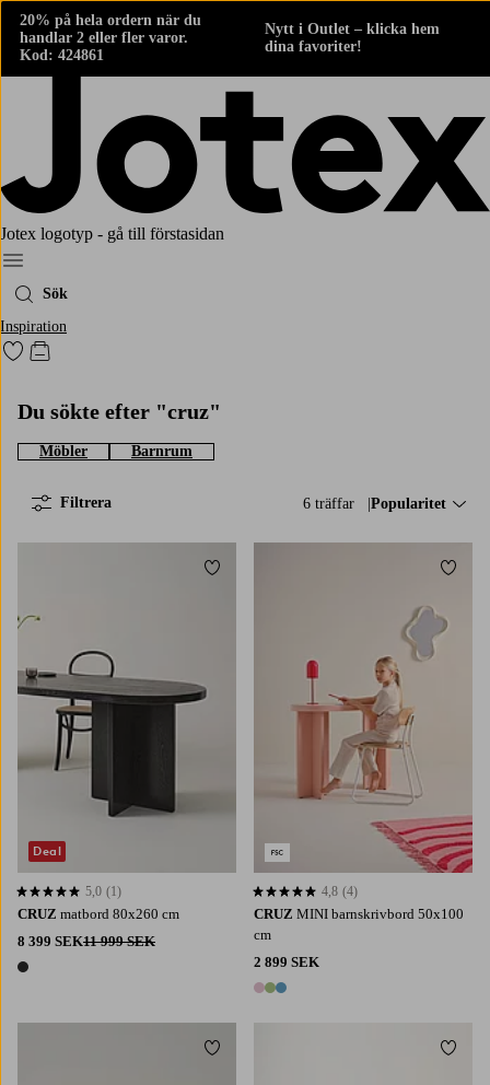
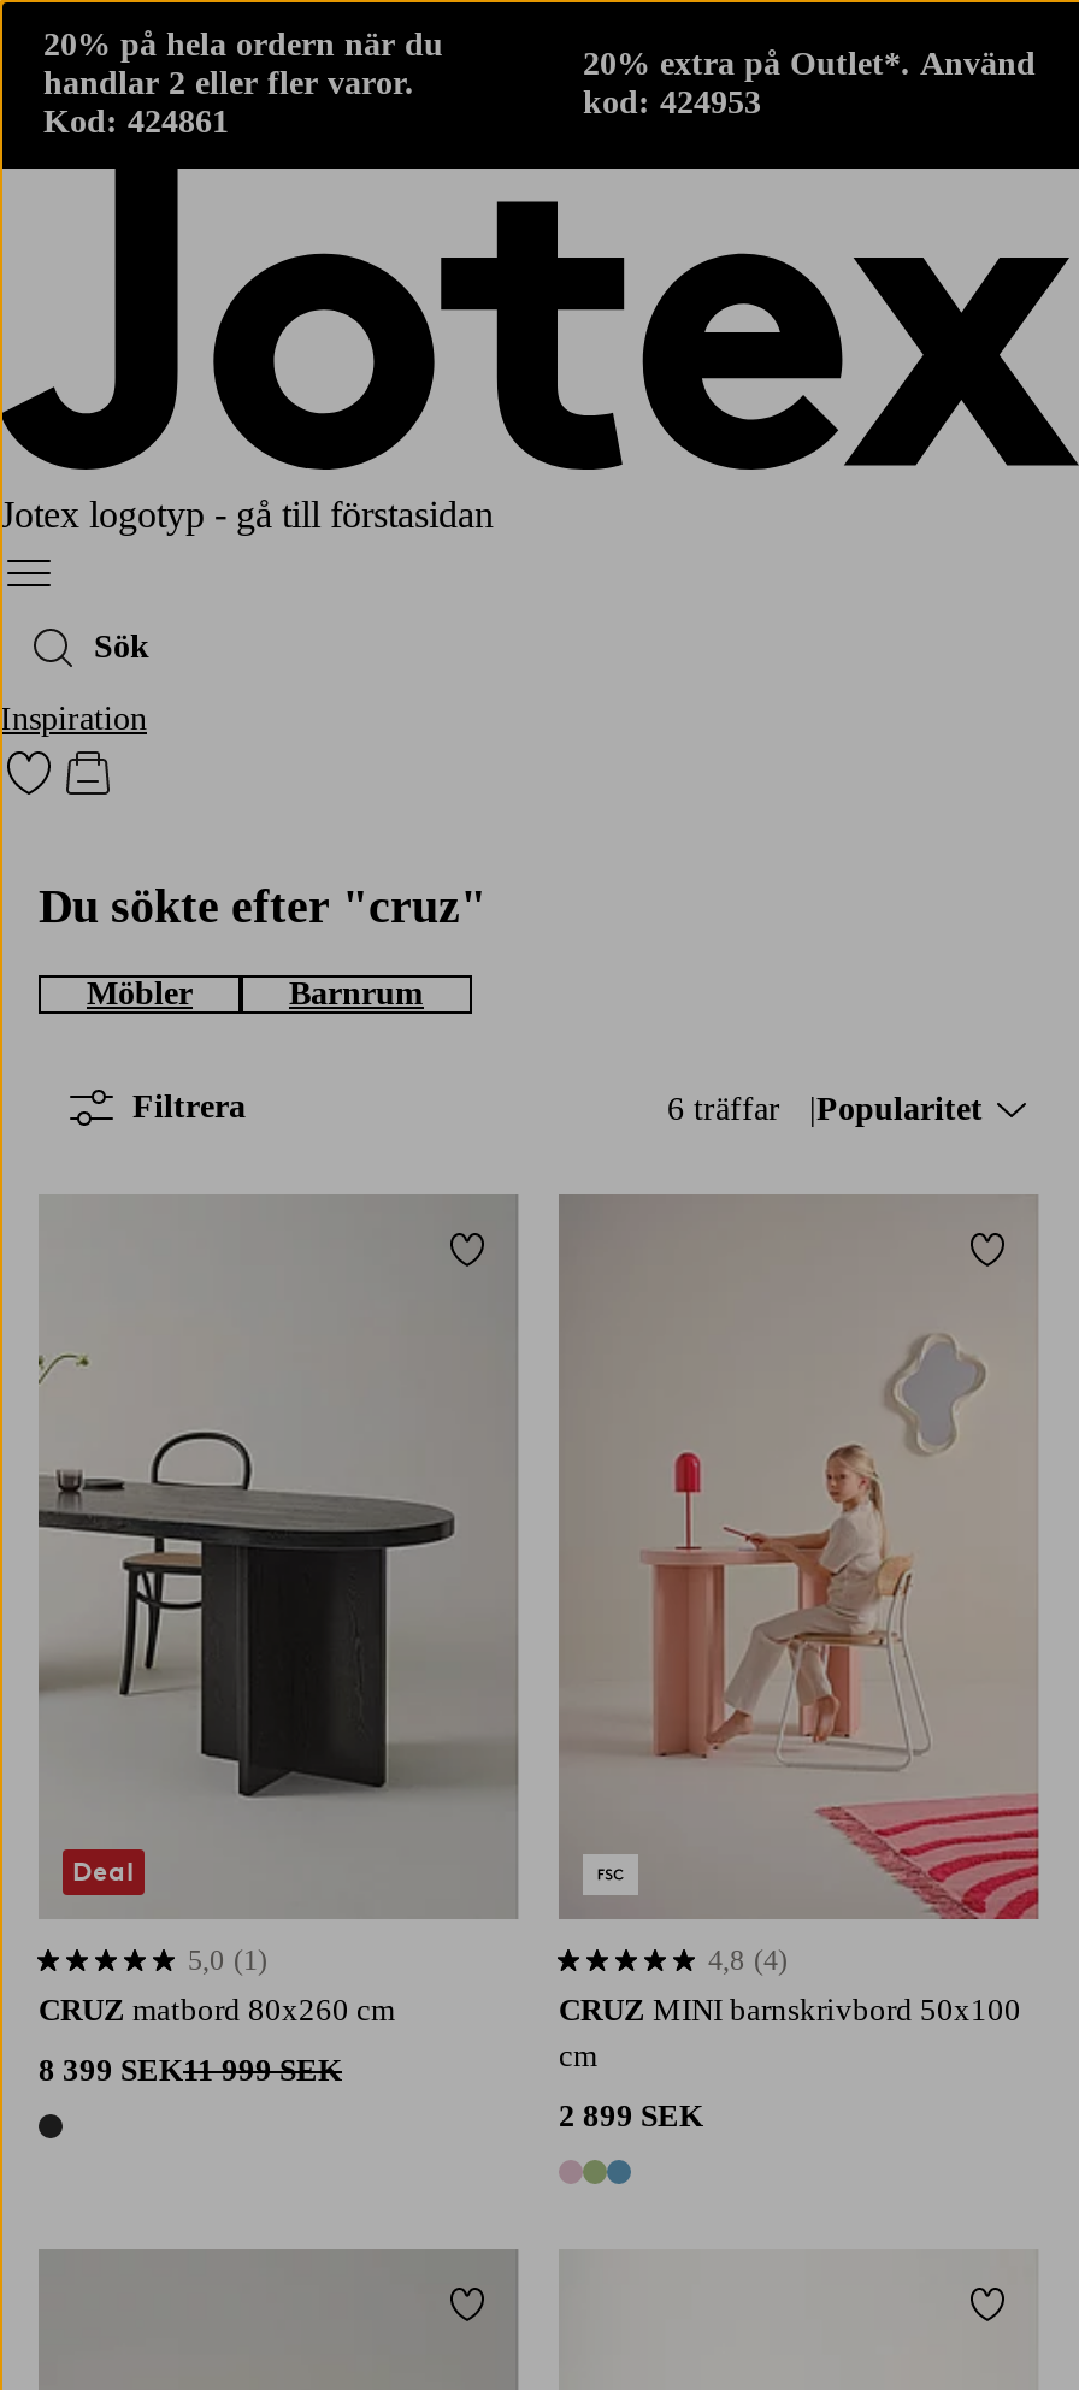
- Nytt i Outlet – klicka hem
- dina favoriter!
+ 20% extra på Outlet*. Använd
+ kod: 424953
